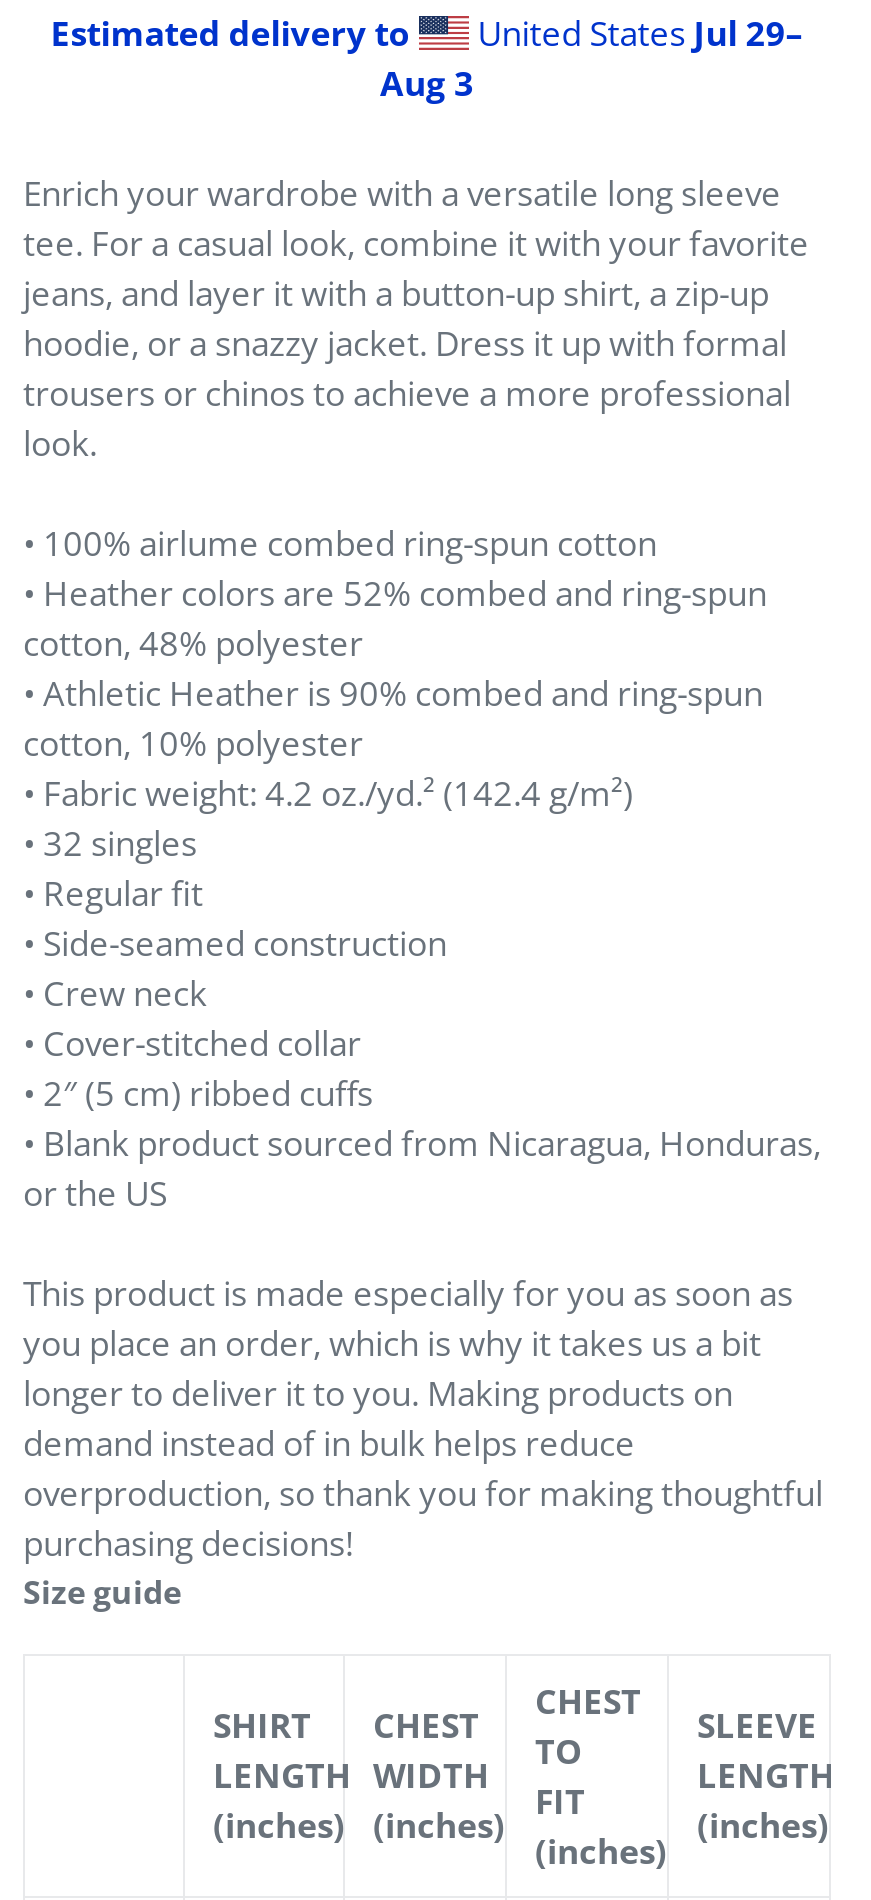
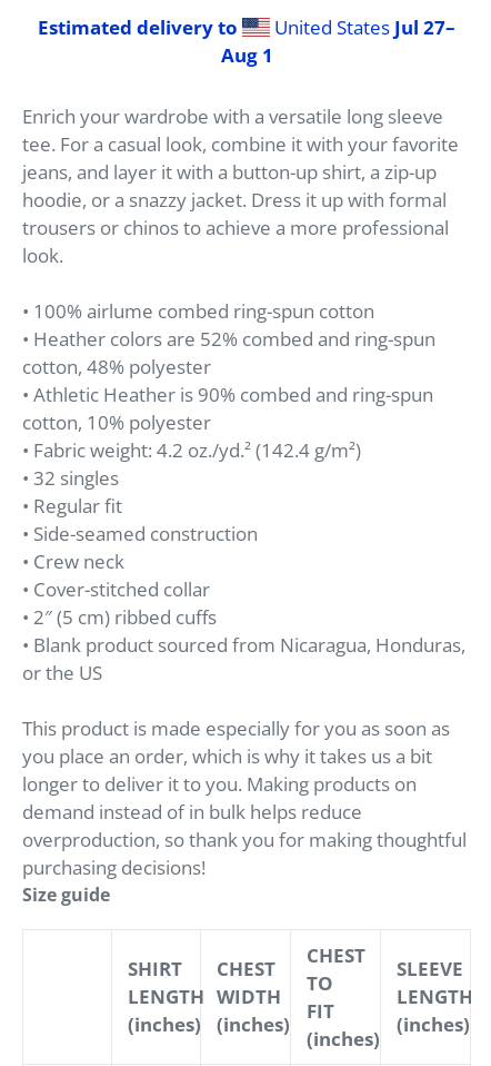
- United States Jul 29–
+ United States Jul 27–

- Aug 3
+ Aug 1
